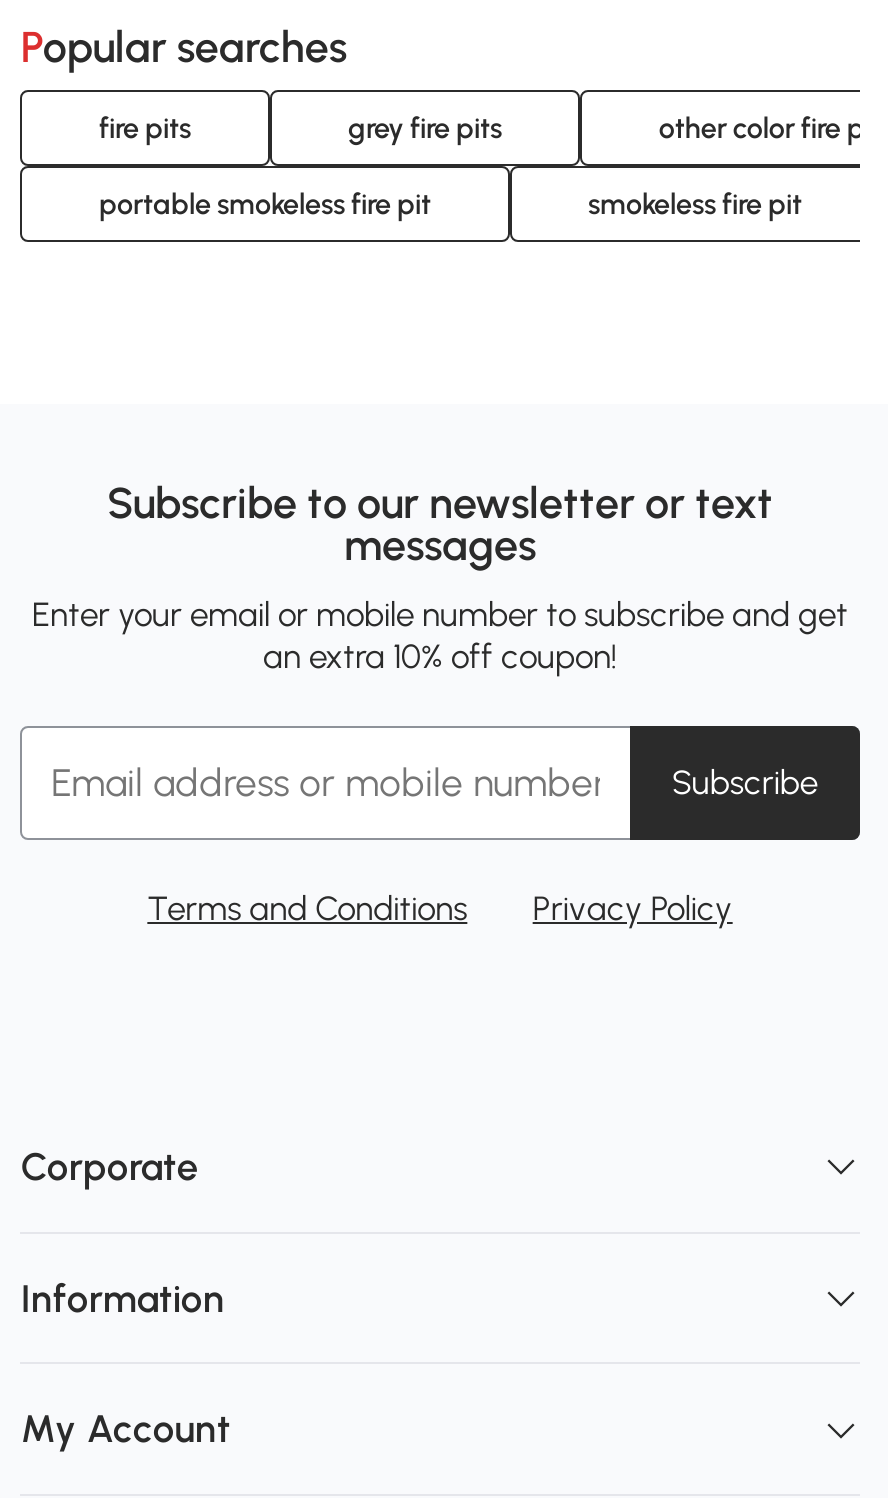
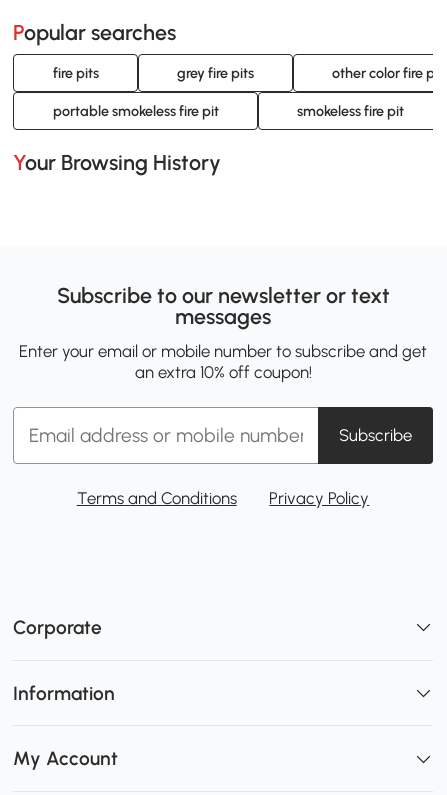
+ Your Browsing History
